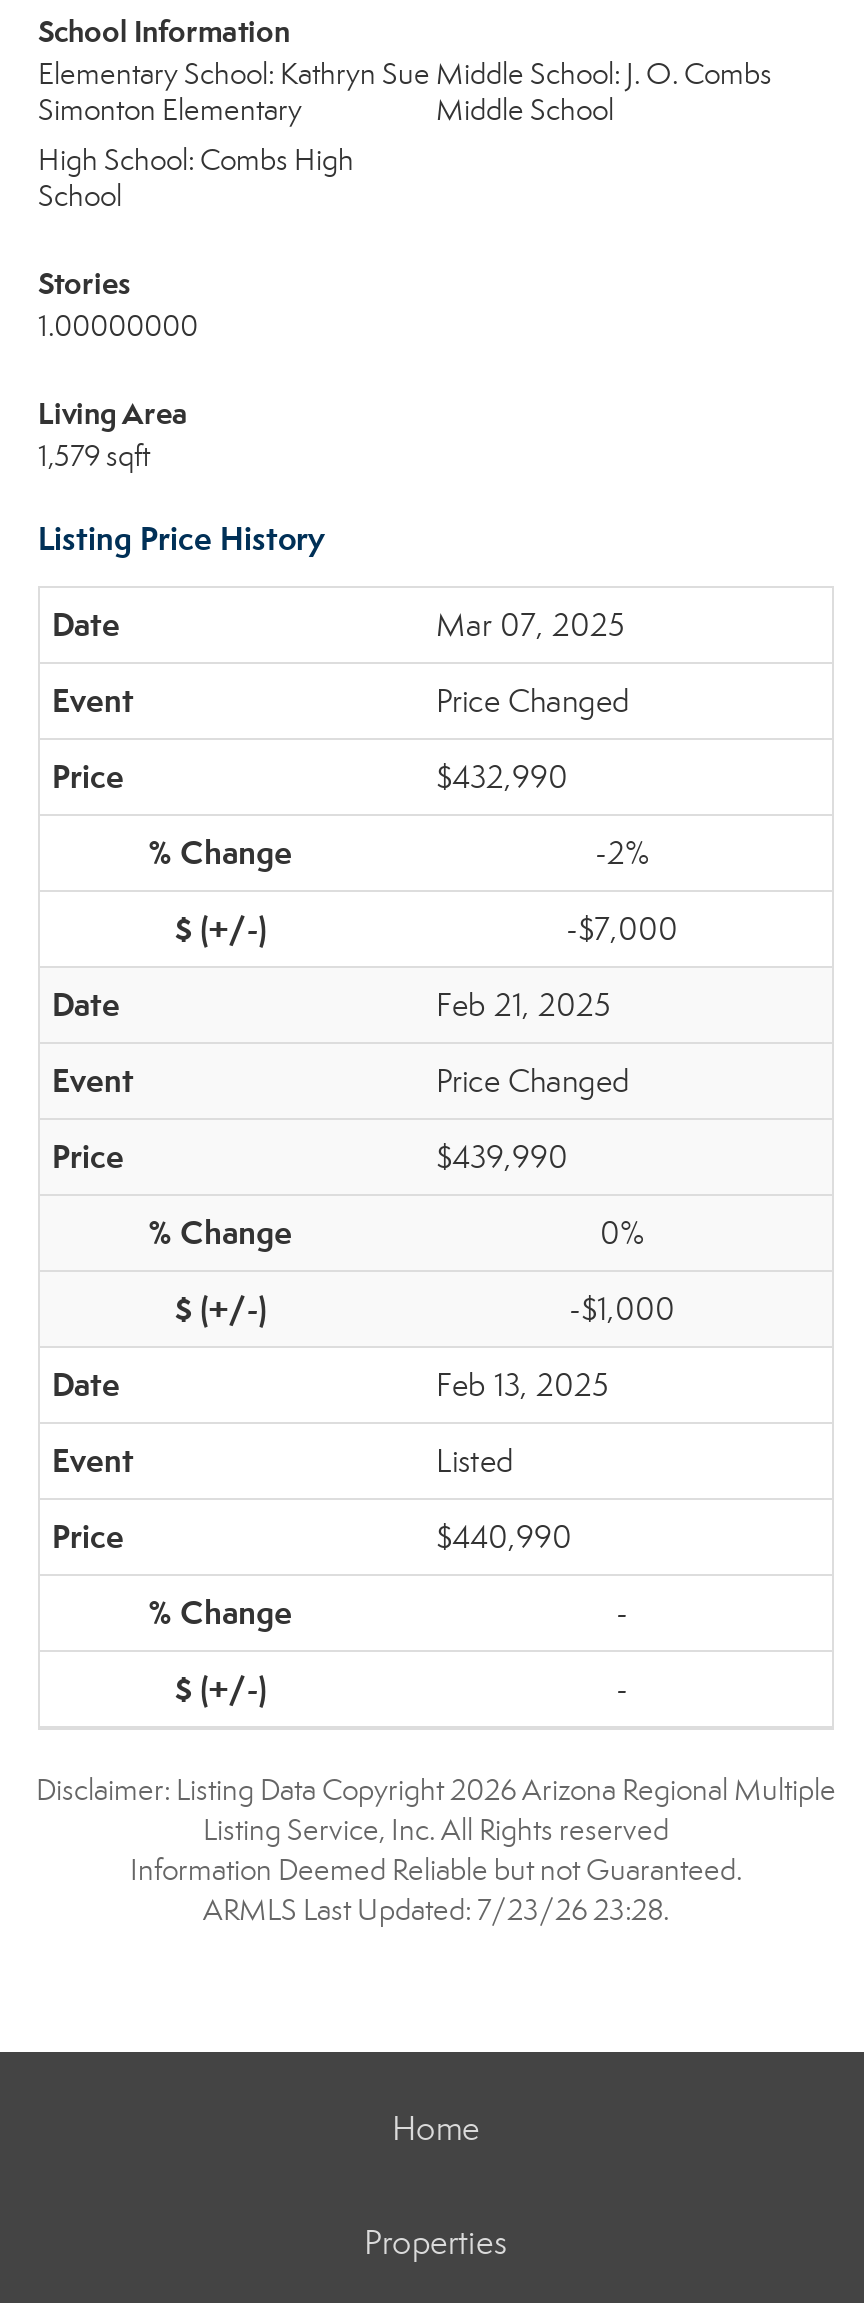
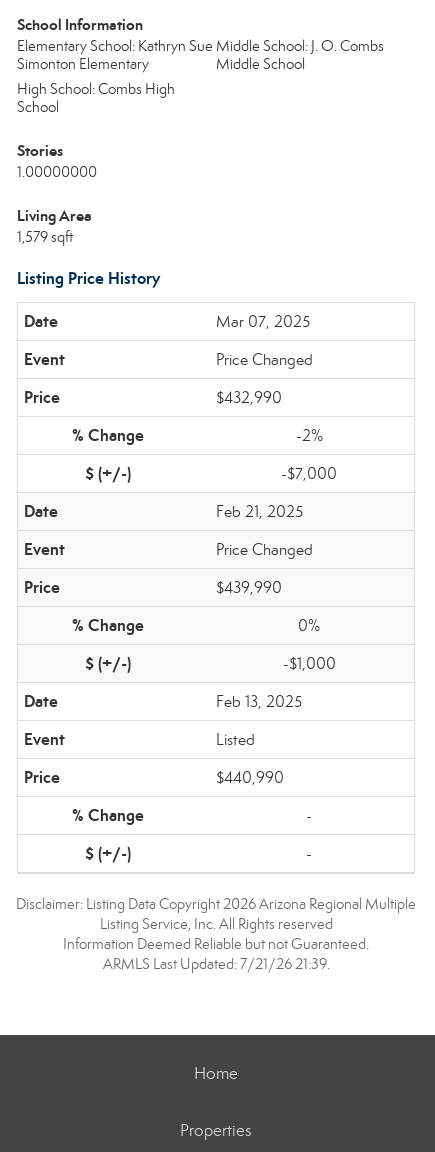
- ARMLS Last Updated: 7/23/26 23:28.
+ ARMLS Last Updated: 7/21/26 21:39.
